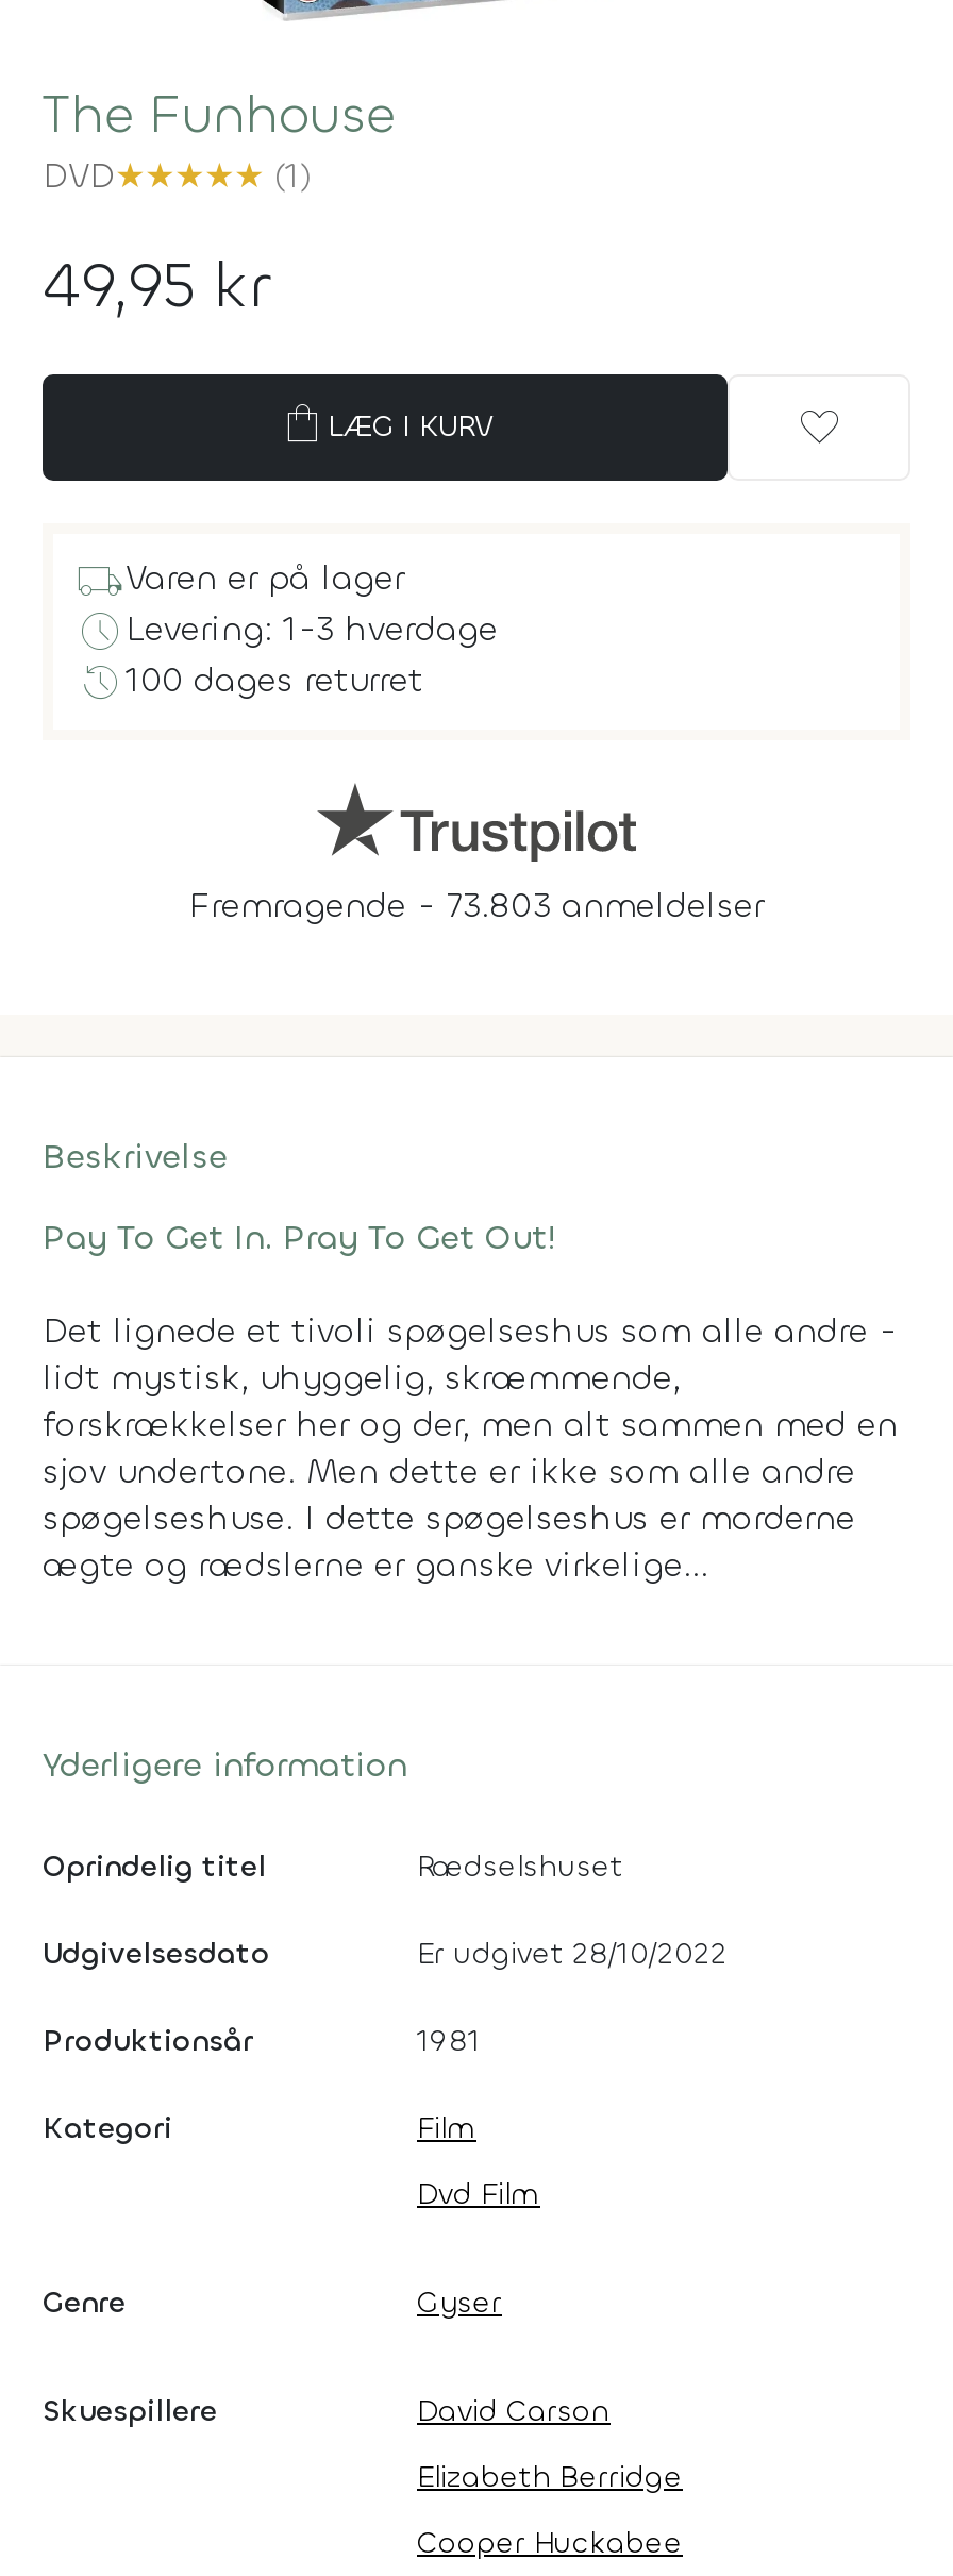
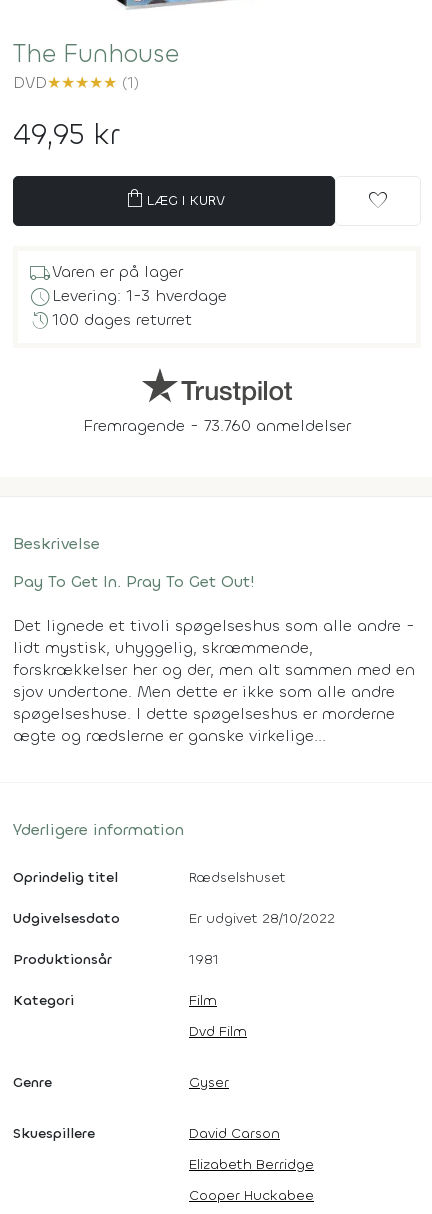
- Fremragende - 73.803 anmeldelser
+ Fremragende - 73.760 anmeldelser
